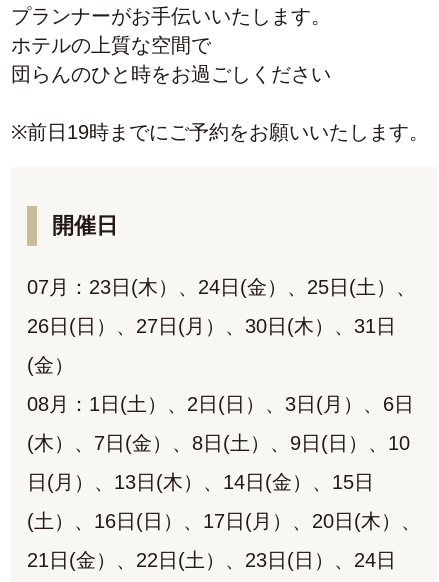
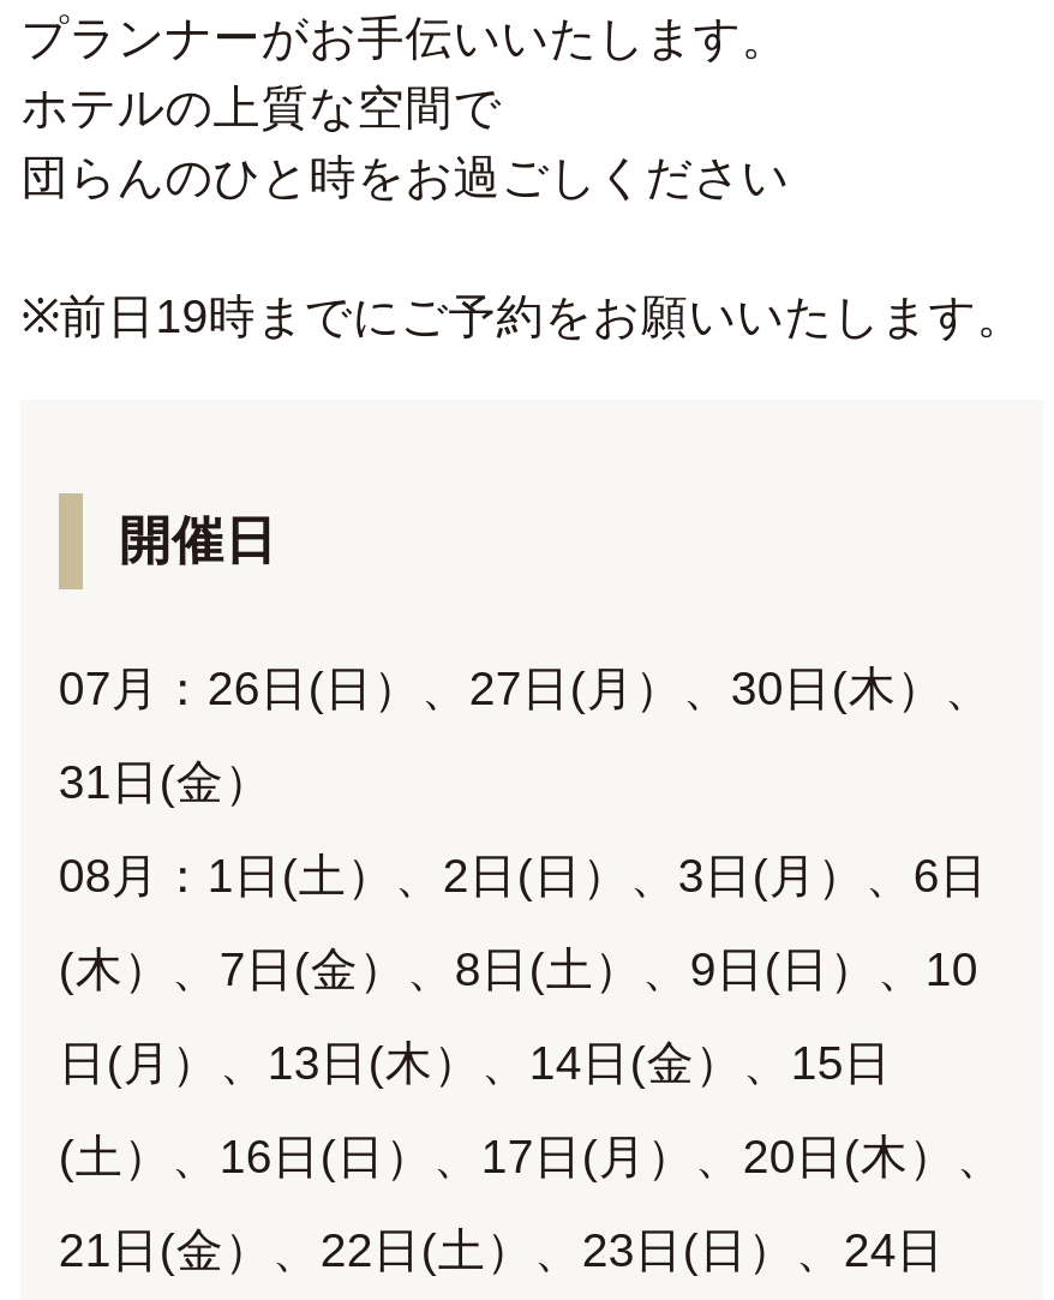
- 07月：23日(木）、24日(金）、25日(土）、
- 26日(日）、27日(月）、30日(木）、31日
- (金）
+ 07月：26日(日）、27日(月）、30日(木）、
+ 31日(金）
